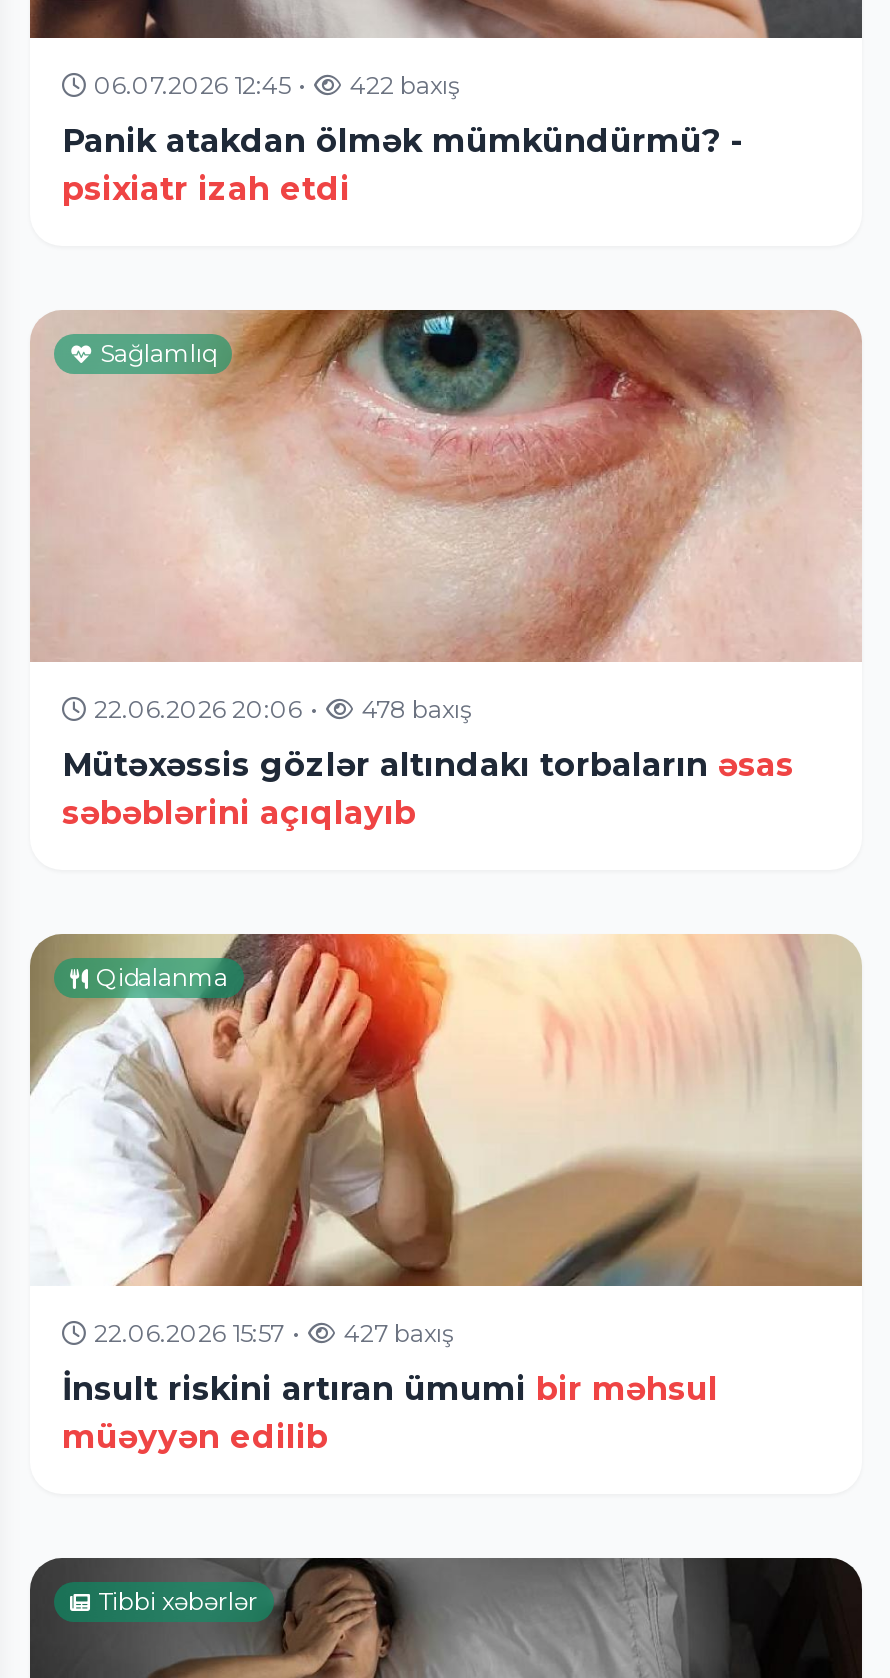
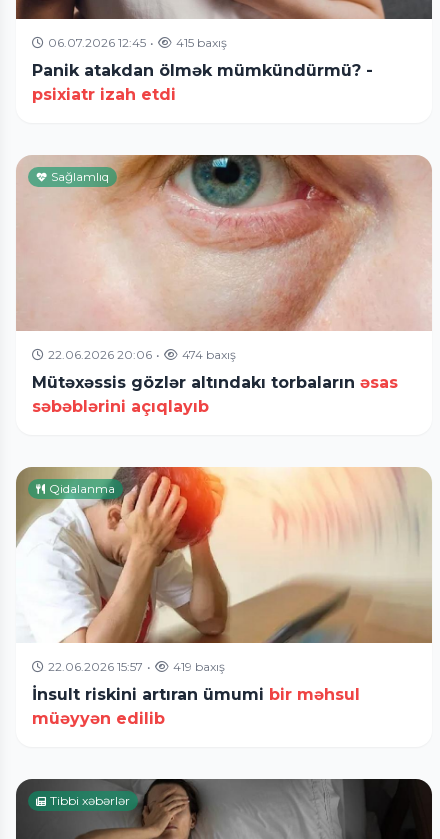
- 06.07.2026 12:45 • 422 baxış
+ 06.07.2026 12:45 • 415 baxış

- 22.06.2026 20:06 • 478 baxış
+ 22.06.2026 20:06 • 474 baxış

- 22.06.2026 15:57 • 427 baxış
+ 22.06.2026 15:57 • 419 baxış
